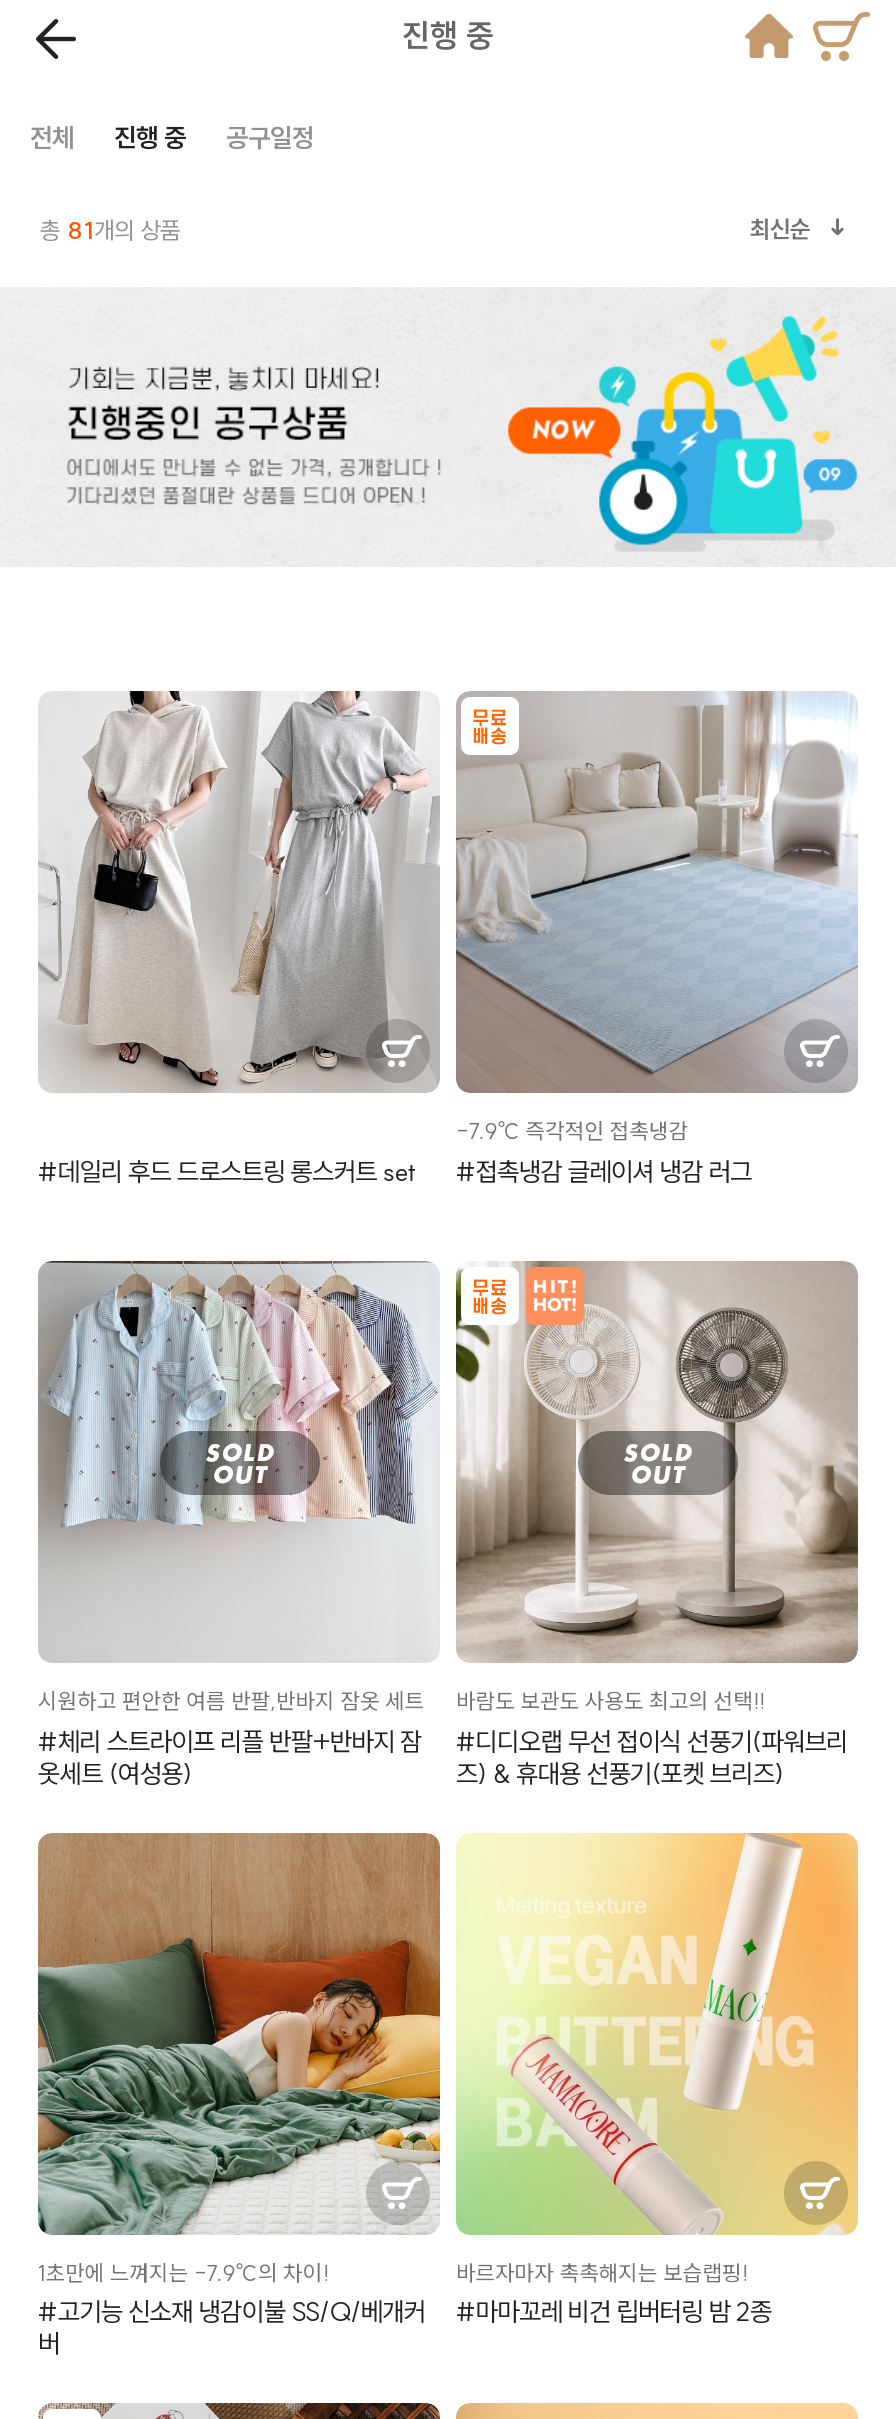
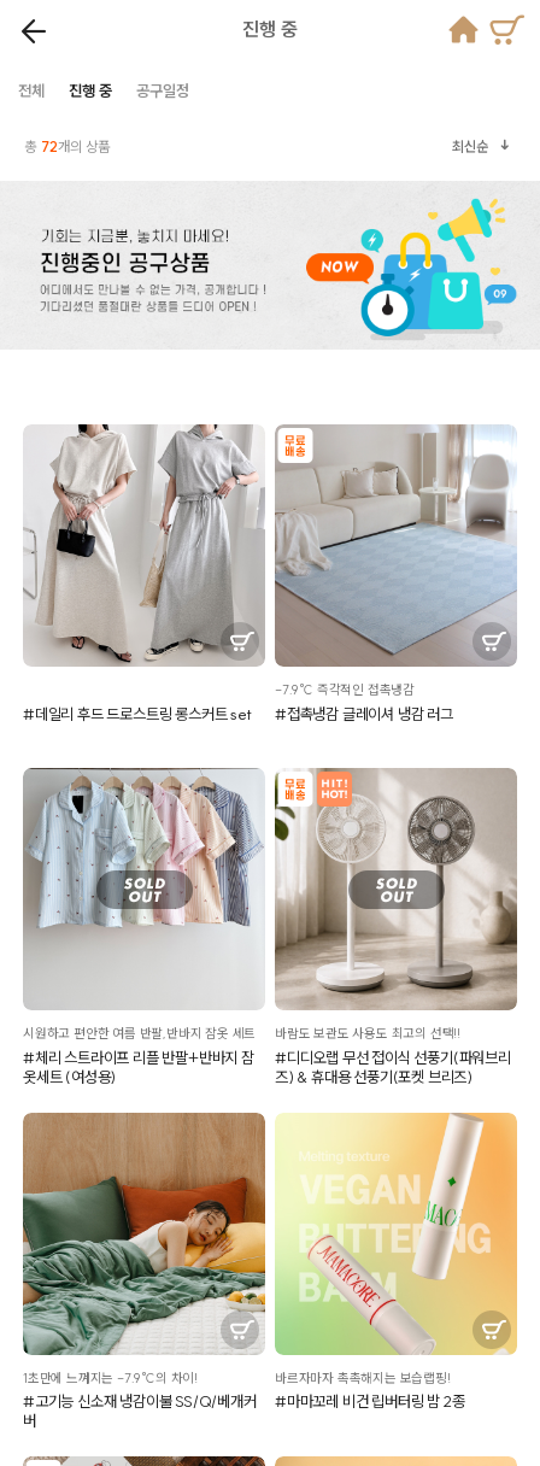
- 총 81개의 상품
+ 총 72개의 상품
